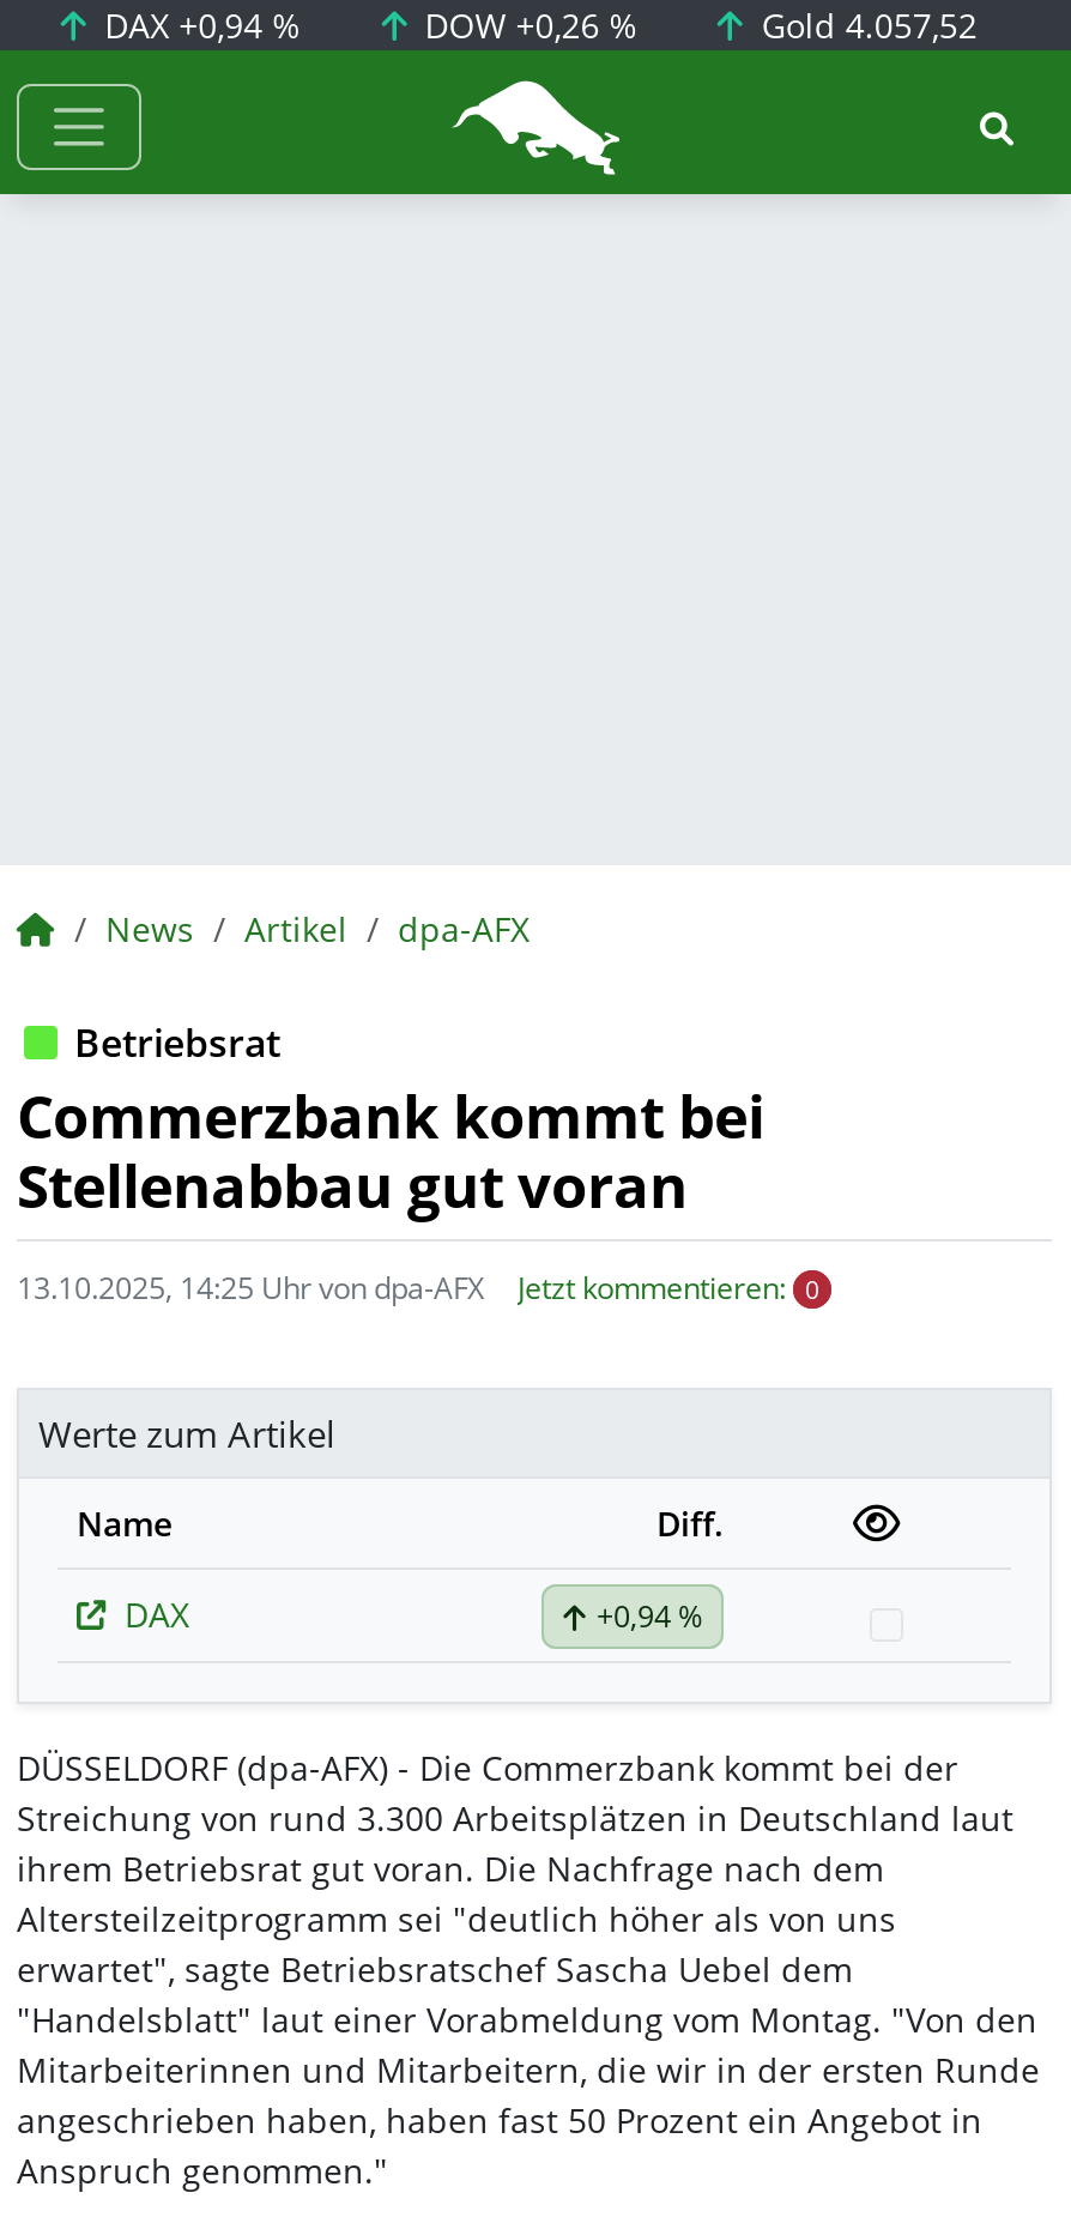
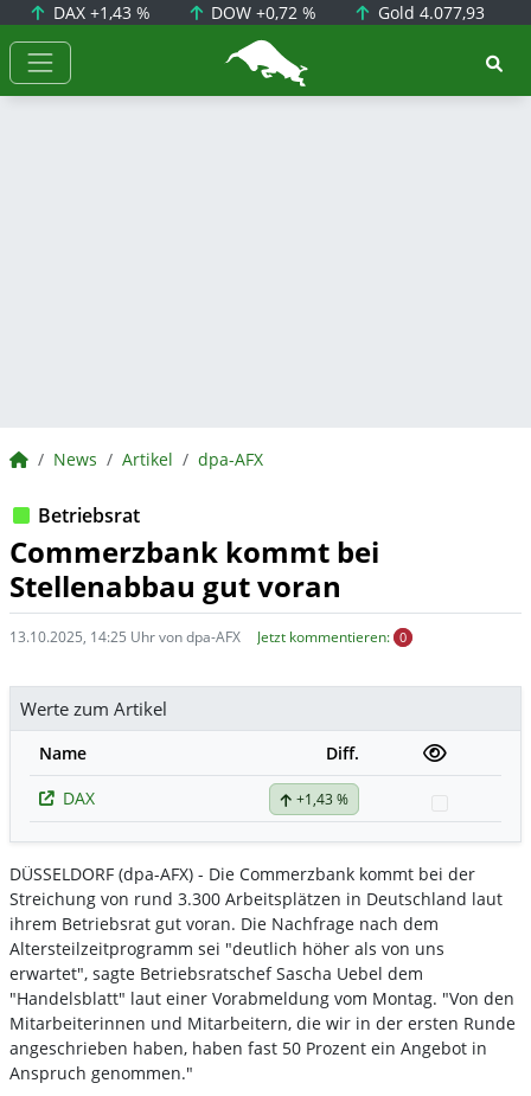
- DAX +0,94 %
+ DAX +1,43 %

- DOW +0,26 %
+ DOW +0,72 %

- Gold 4.057,52
+ Gold 4.077,93

- +0,94 %
+ +1,43 %
